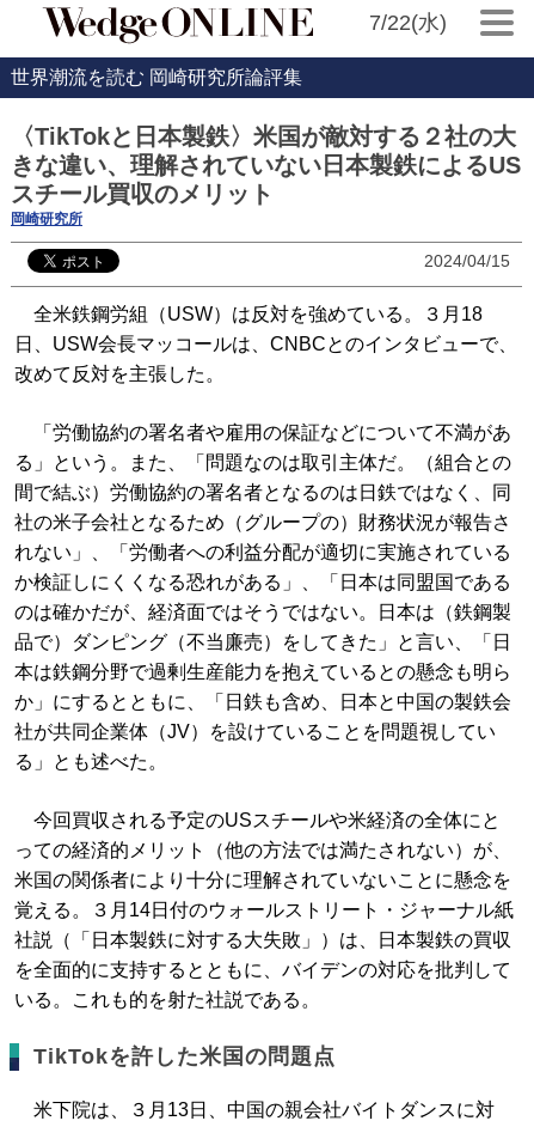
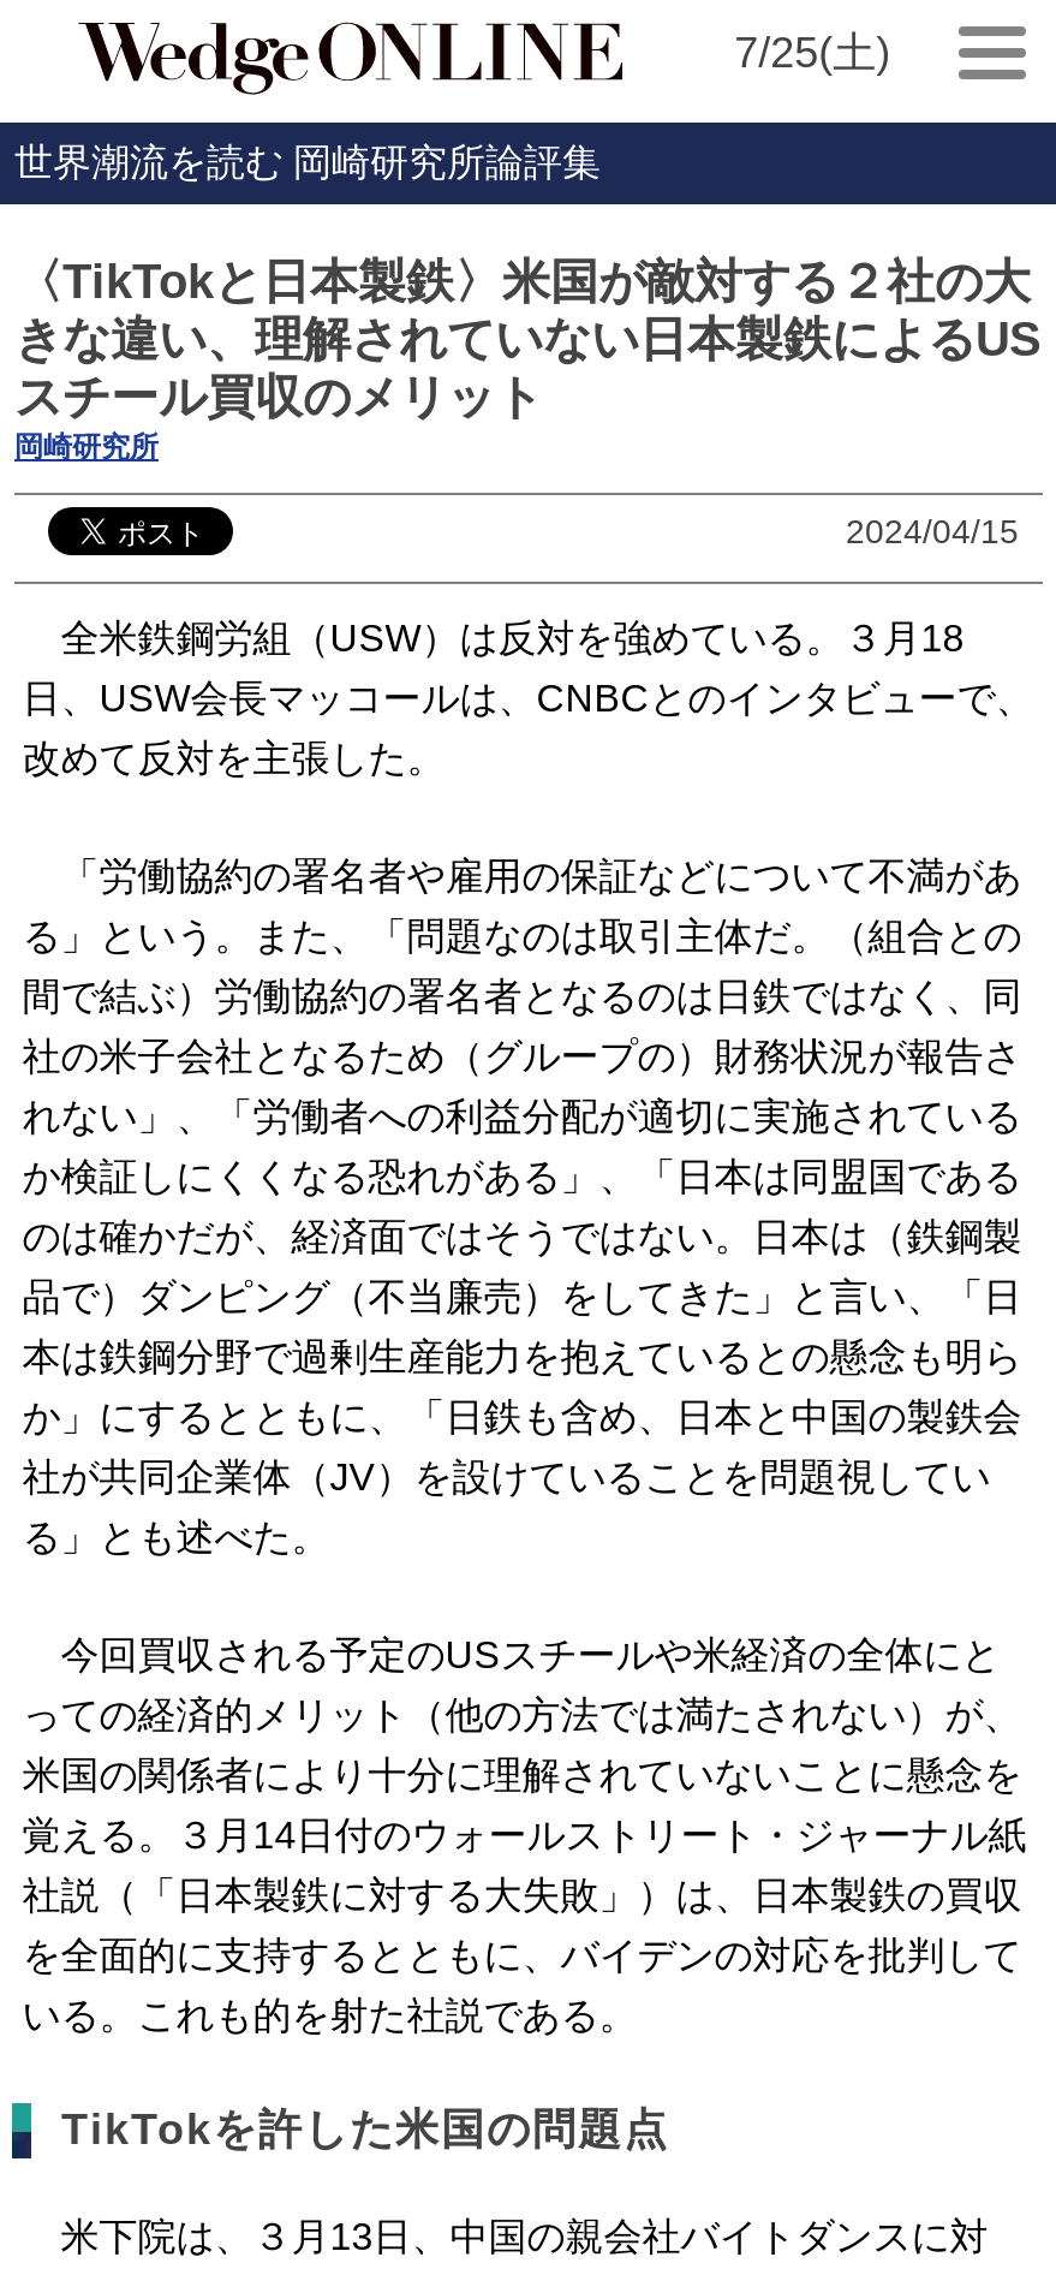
- 7/22(水)
+ 7/25(土)
